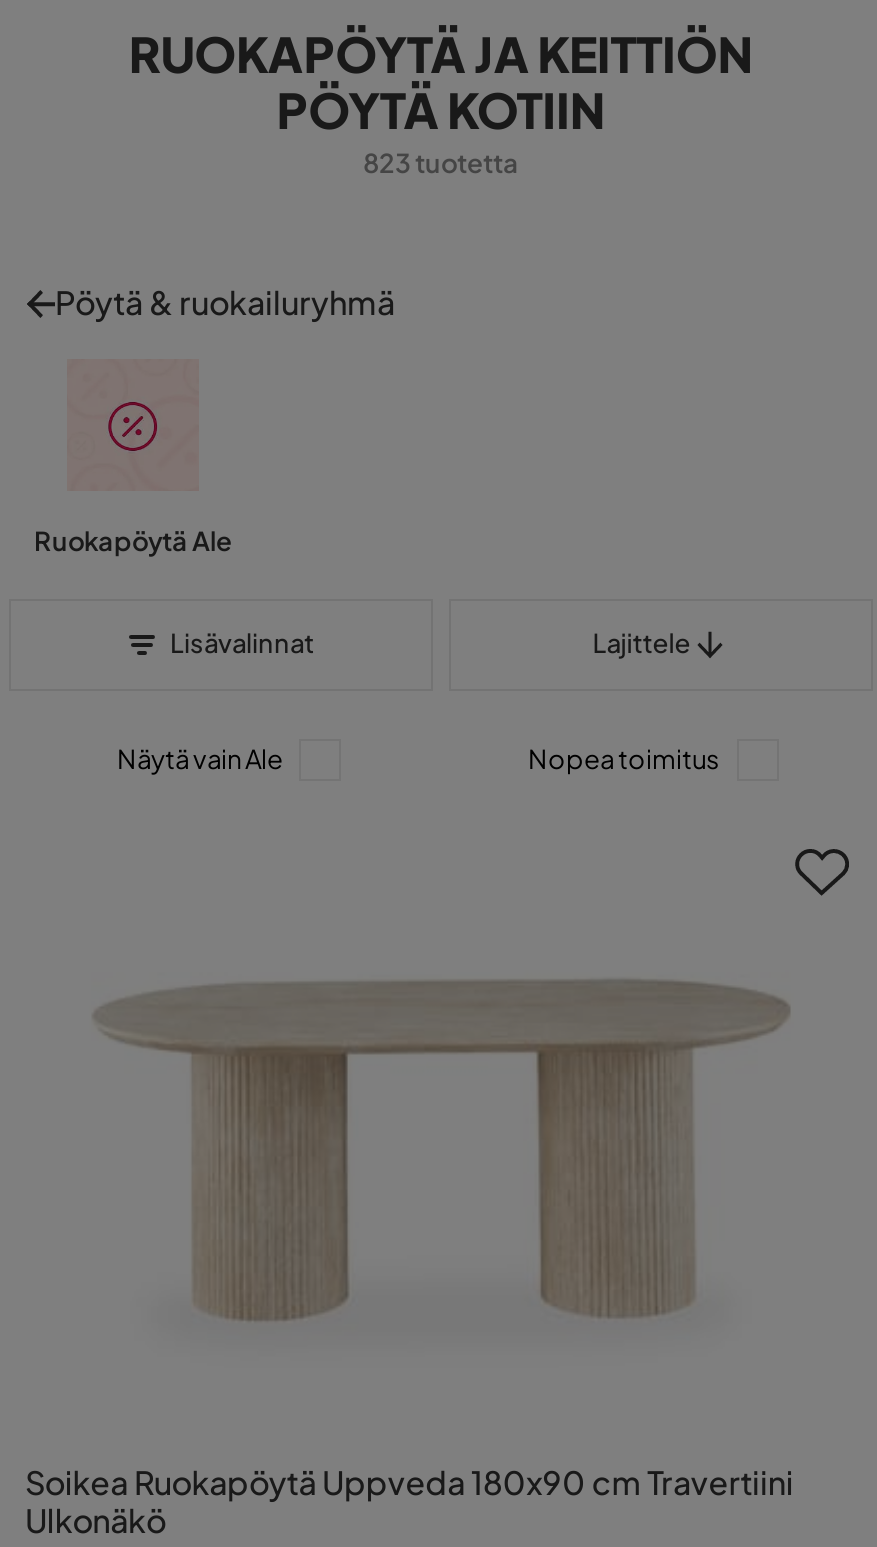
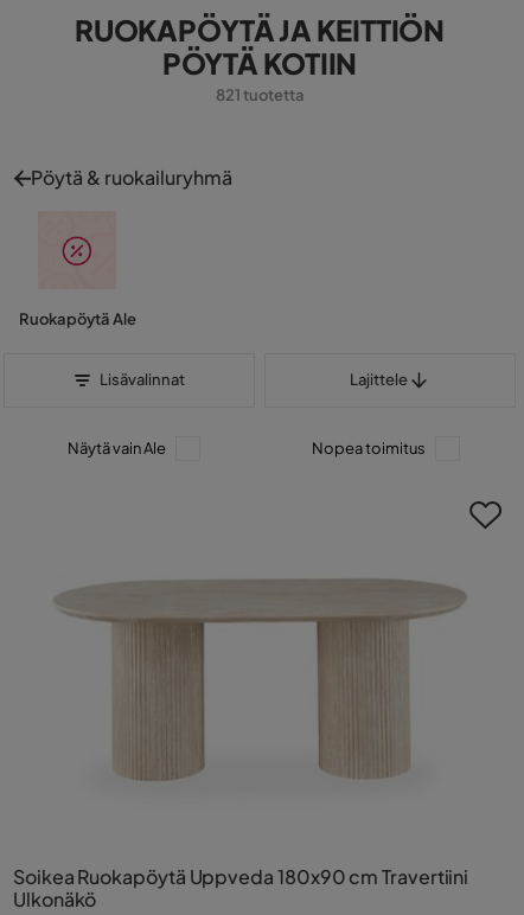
- 823 tuotetta
+ 821 tuotetta
